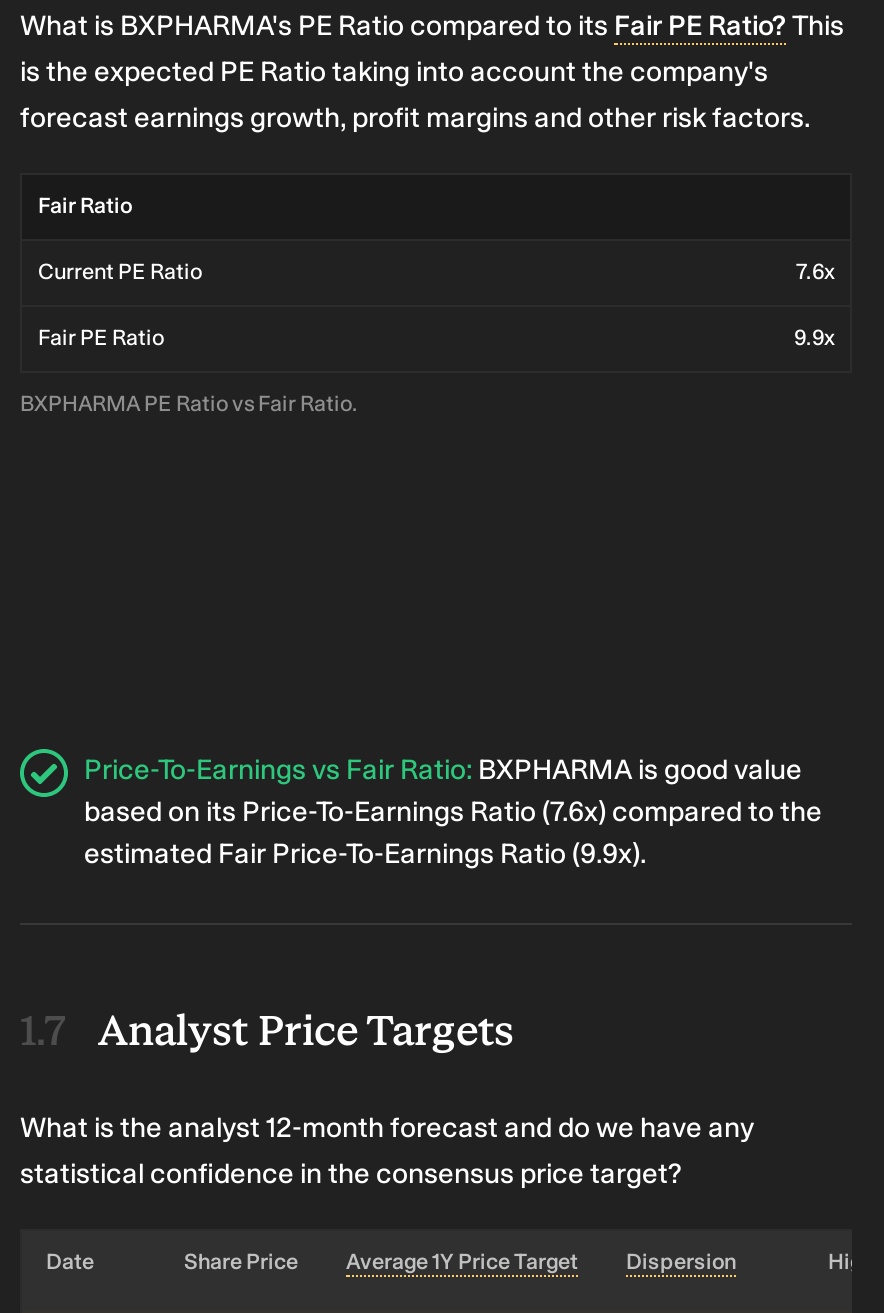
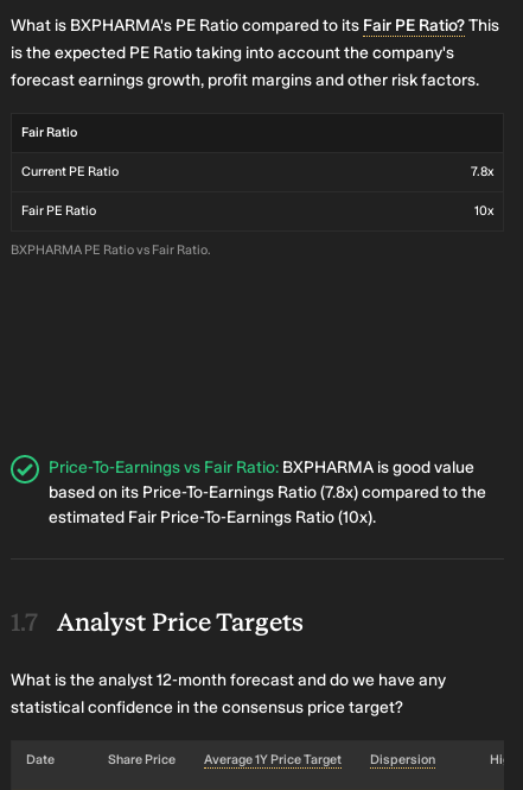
- 7.6x
+ 7.8x

- 9.9x
+ 10x

- based on its Price-To-Earnings Ratio (7.6x) compared to the
+ based on its Price-To-Earnings Ratio (7.8x) compared to the

- estimated Fair Price-To-Earnings Ratio (9.9x).
+ estimated Fair Price-To-Earnings Ratio (10x).
